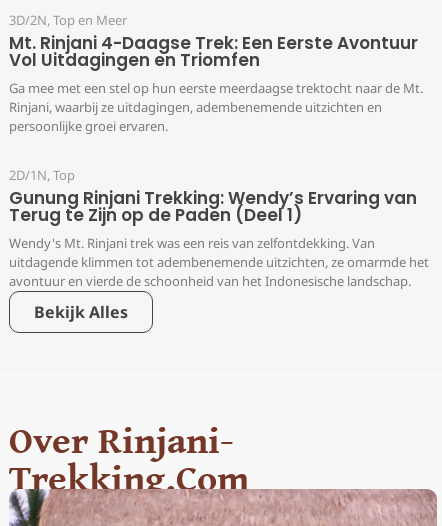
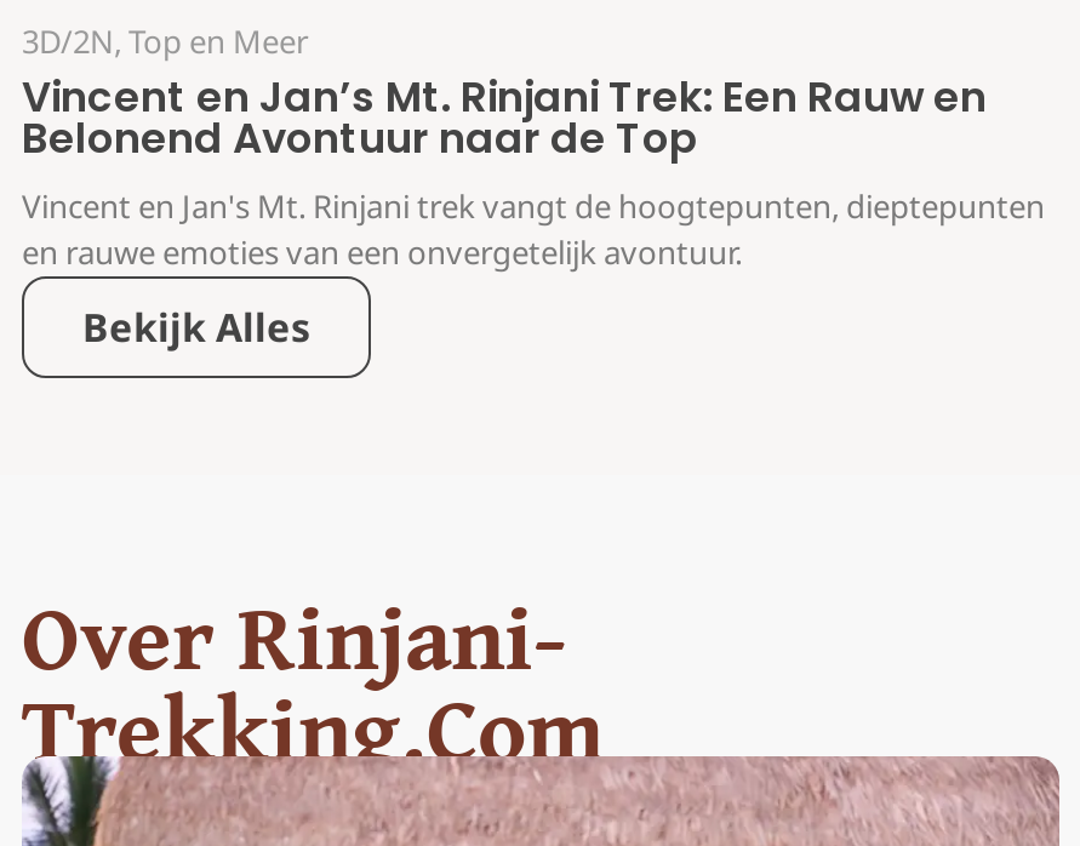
- Mt. Rinjani 4-Daagse Trek: Een Eerste Avontuur
- Vol Uitdagingen en Triomfen
- Ga mee met een stel op hun eerste meerdaagse trektocht naar de Mt.
- Rinjani, waarbij ze uitdagingen, adembenemende uitzichten en
- persoonlijke groei ervaren.
- 2D/1N, Top
- Gunung Rinjani Trekking: Wendy’s Ervaring van
- Terug te Zijn op de Paden (Deel 1)
- Wendy's Mt. Rinjani trek was een reis van zelfontdekking. Van
- uitdagende klimmen tot adembenemende uitzichten, ze omarmde het
- avontuur en vierde de schoonheid van het Indonesische landschap.
+ Vincent en Jan’s Mt. Rinjani Trek: Een Rauw en
+ Belonend Avontuur naar de Top
+ Vincent en Jan's Mt. Rinjani trek vangt de hoogtepunten, dieptepunten
+ en rauwe emoties van een onvergetelijk avontuur.
